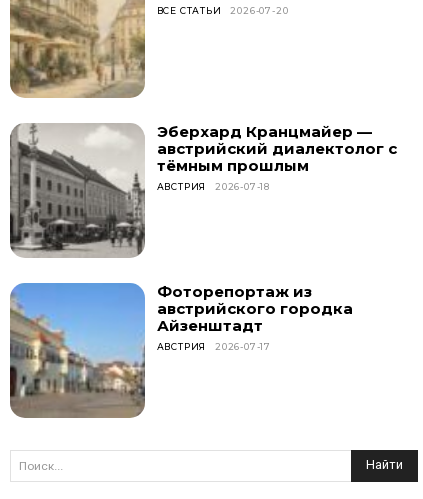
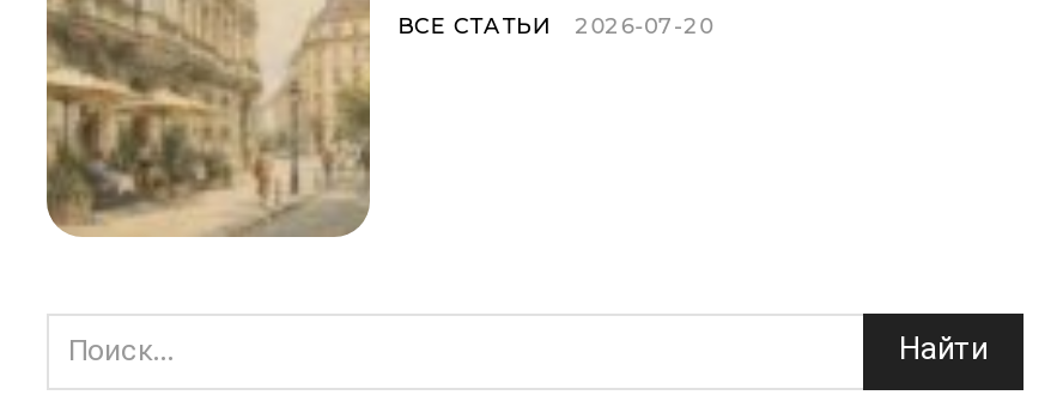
- [image]
- Эберхард Кранцмайер —
- австрийский диалектолог с
- тёмным прошлым
- АВСТРИЯ
- 2026-07-18

- [image]
- Фоторепортаж из
- австрийского городка
- Айзенштадт
- АВСТРИЯ
- 2026-07-17
